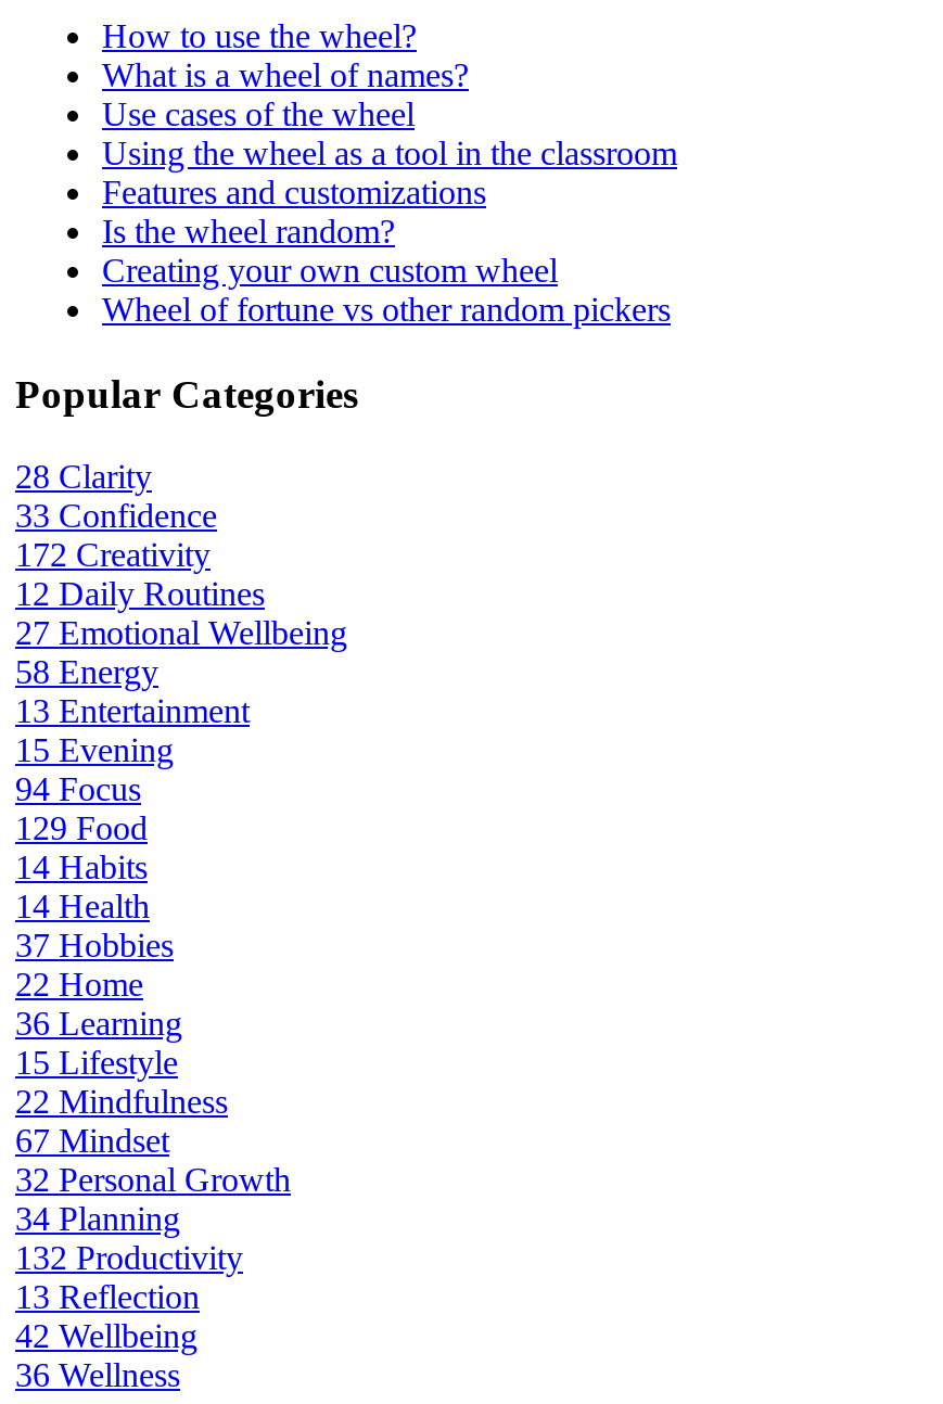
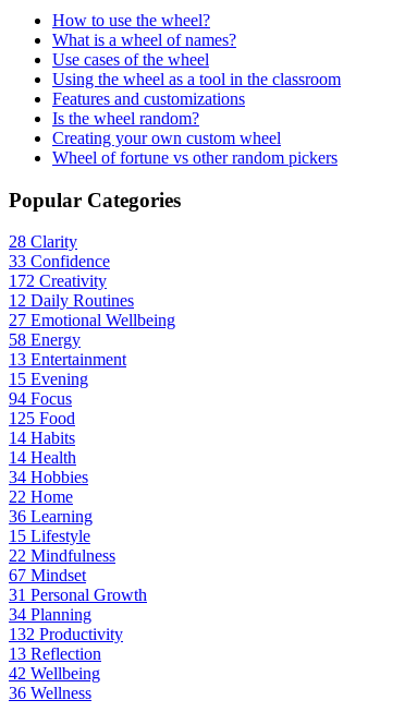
- 129 Food
+ 125 Food

- 37 Hobbies
+ 34 Hobbies

- 32 Personal Growth
+ 31 Personal Growth
